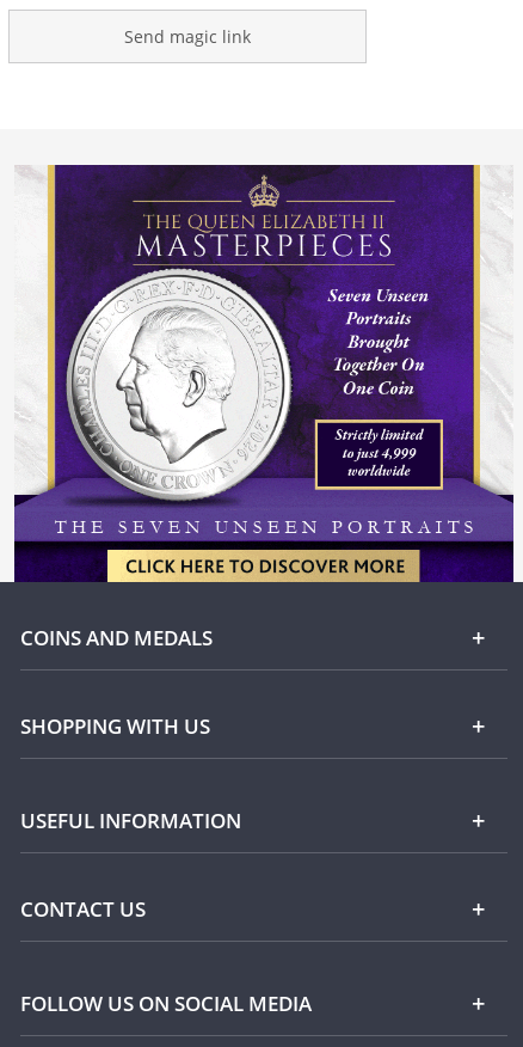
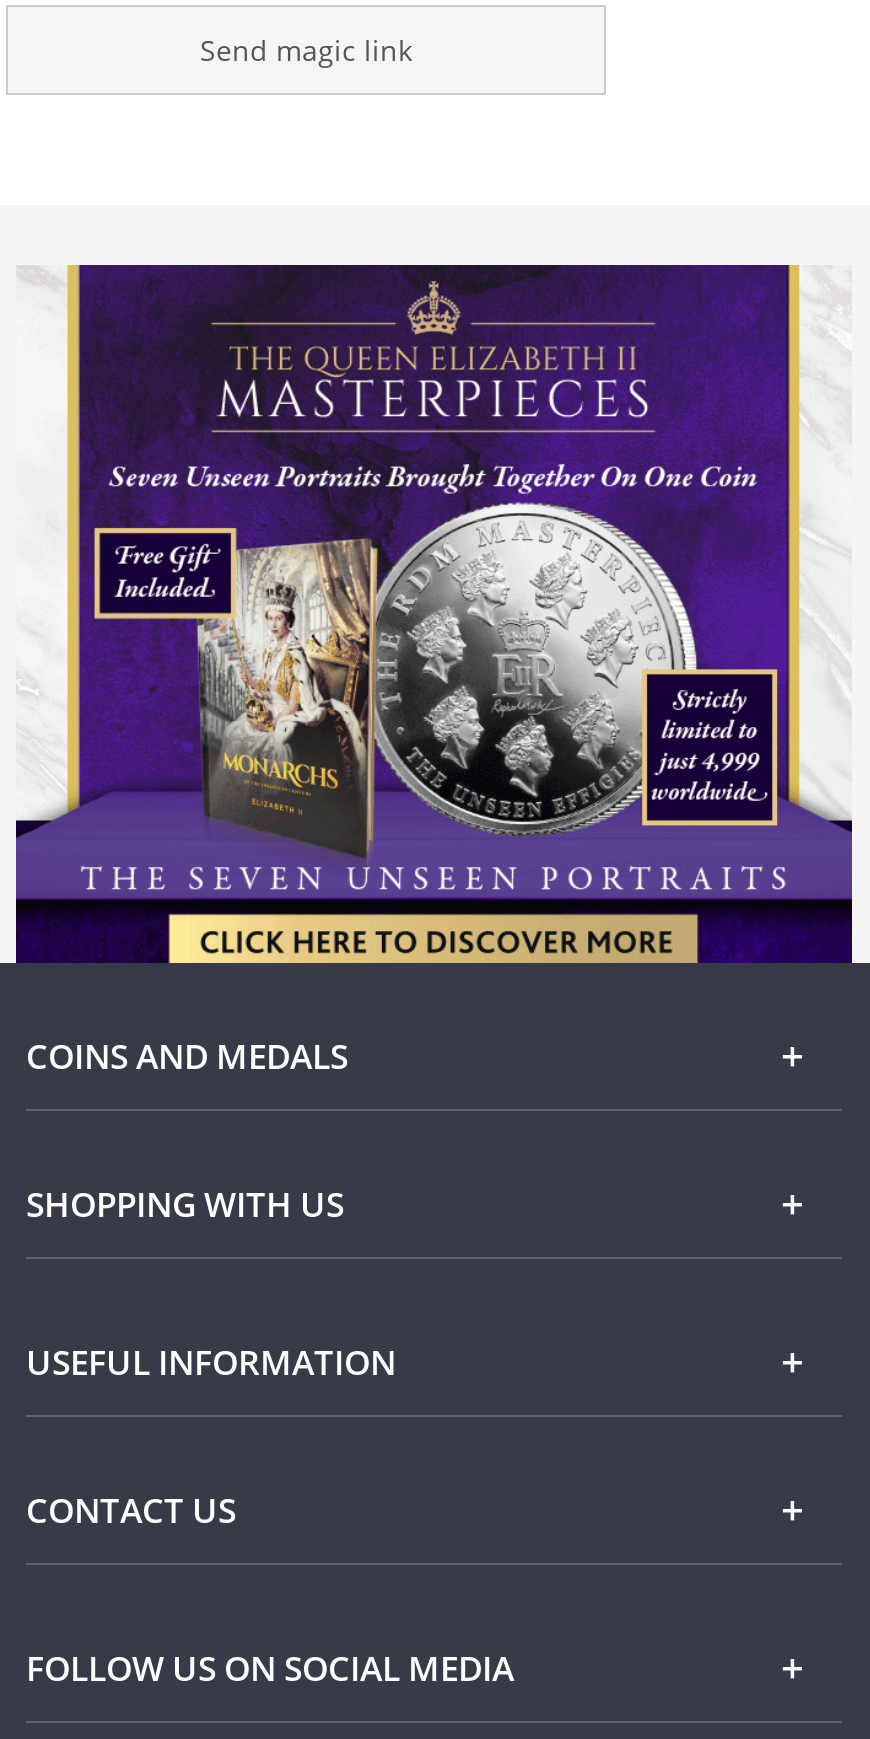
- [image]
+ [image]
